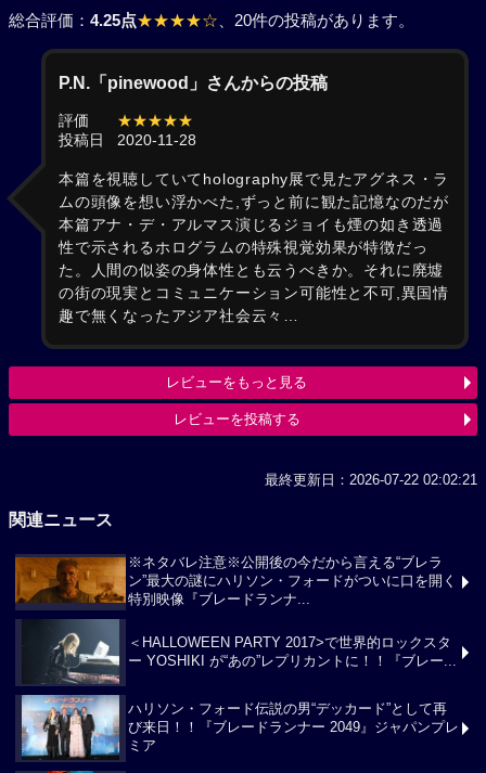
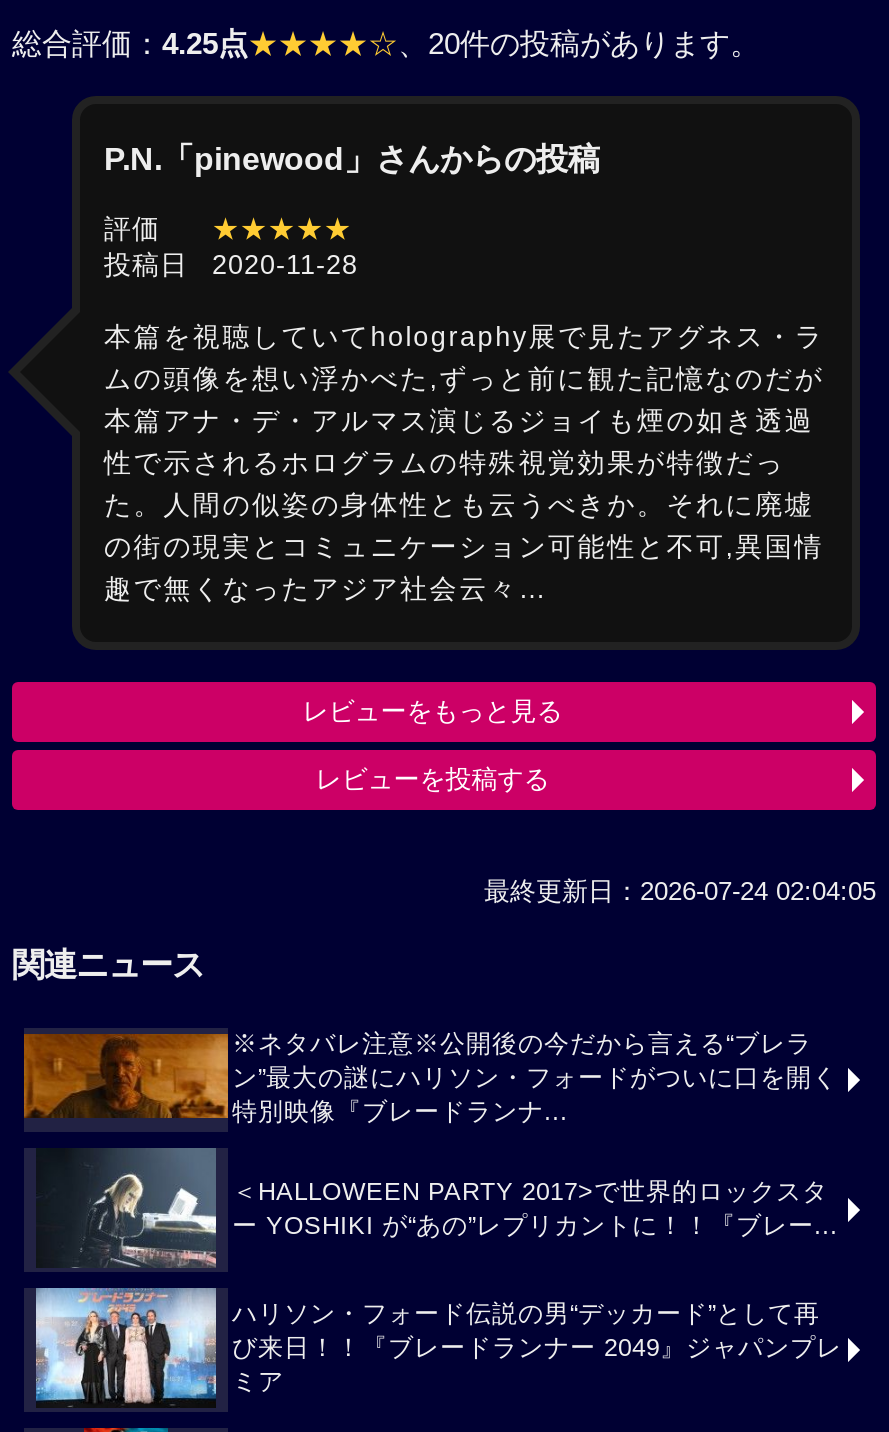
- 最終更新日：2026-07-22 02:02:21
+ 最終更新日：2026-07-24 02:04:05
